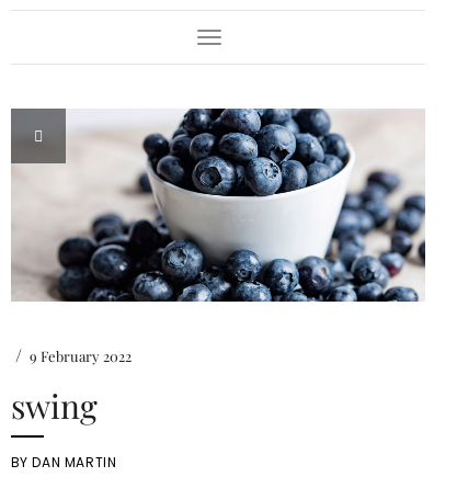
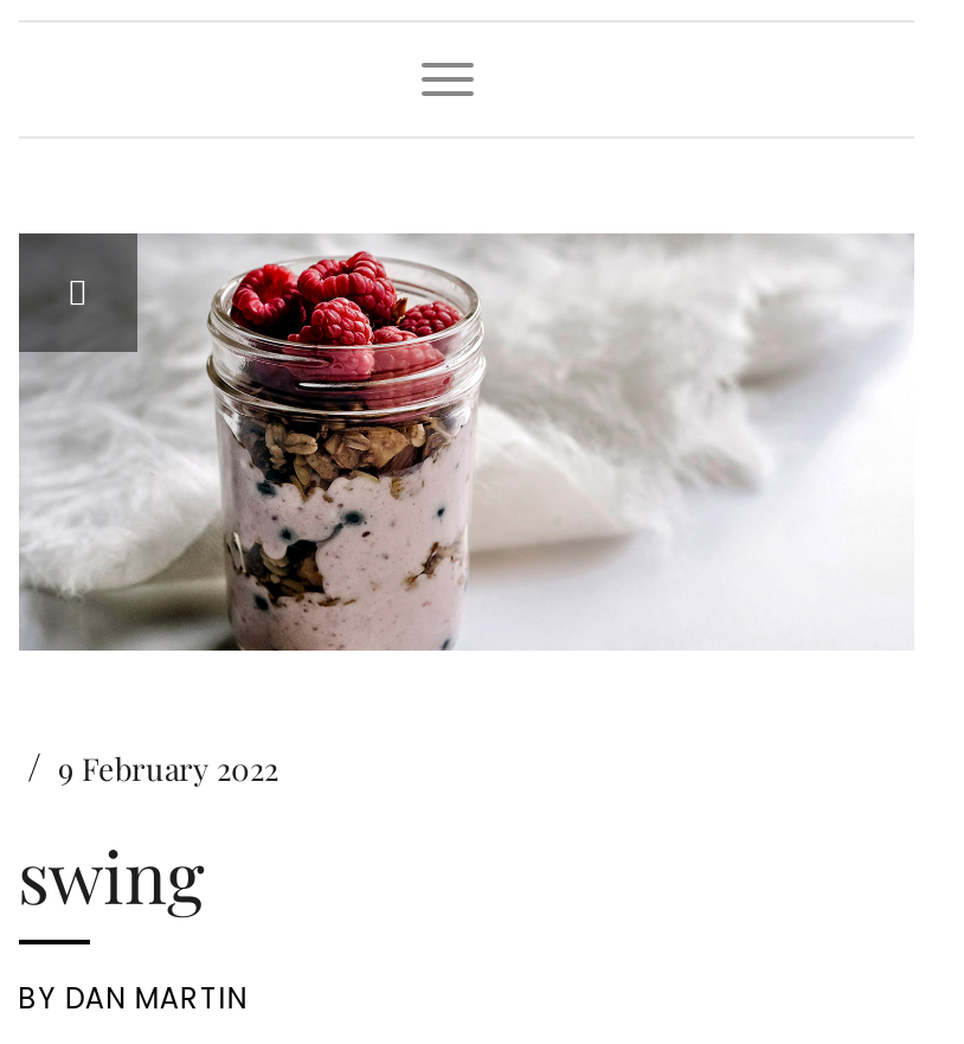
- [image]
+ [image]
